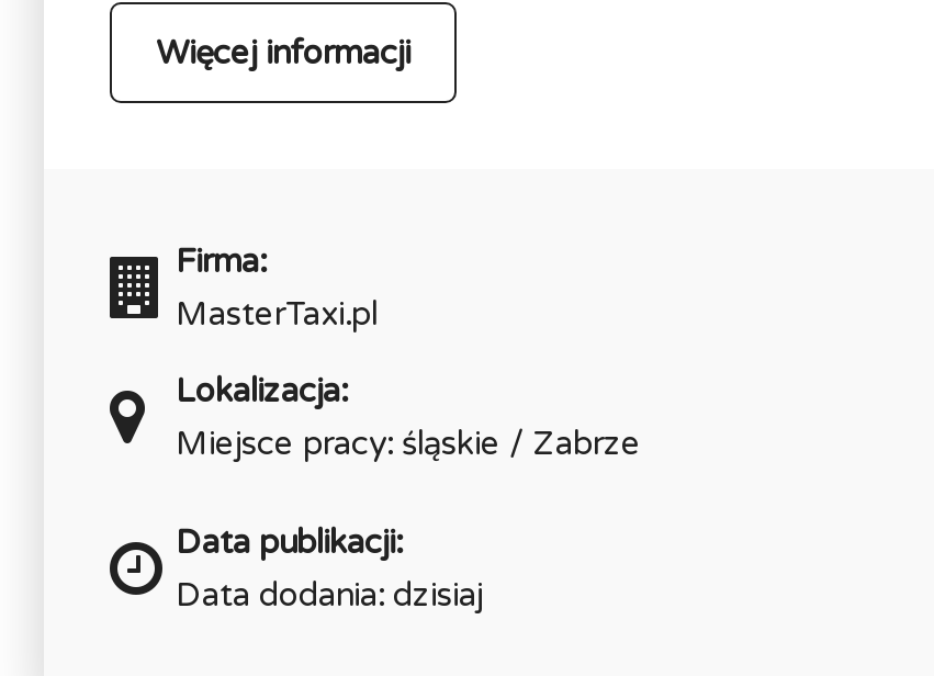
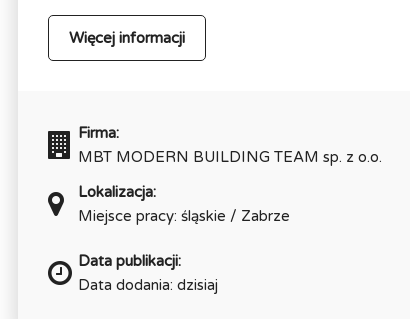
- MasterTaxi.pl
+ MBT MODERN BUILDING TEAM sp. z o.o.
